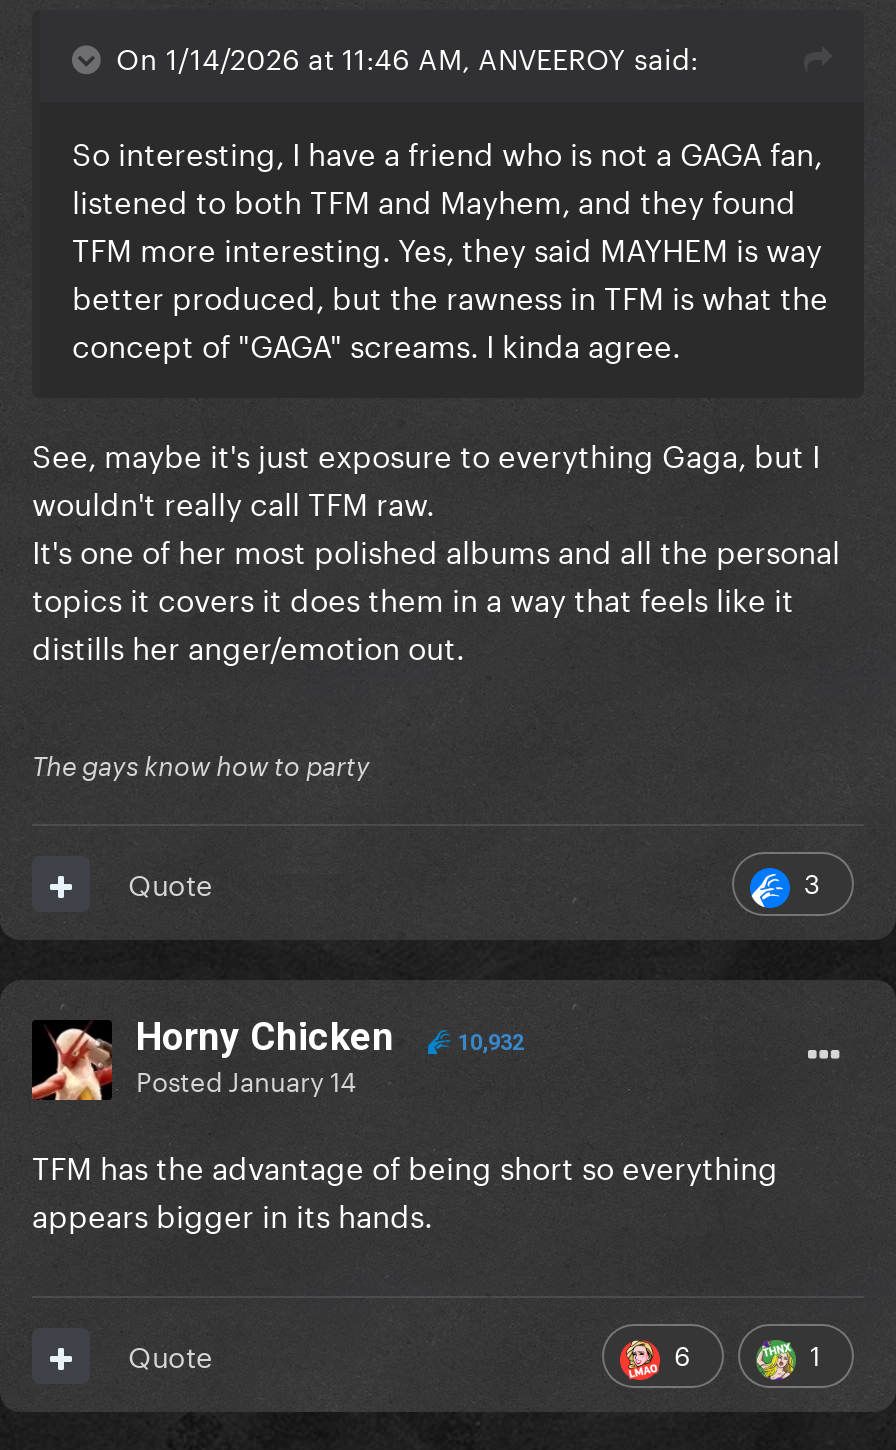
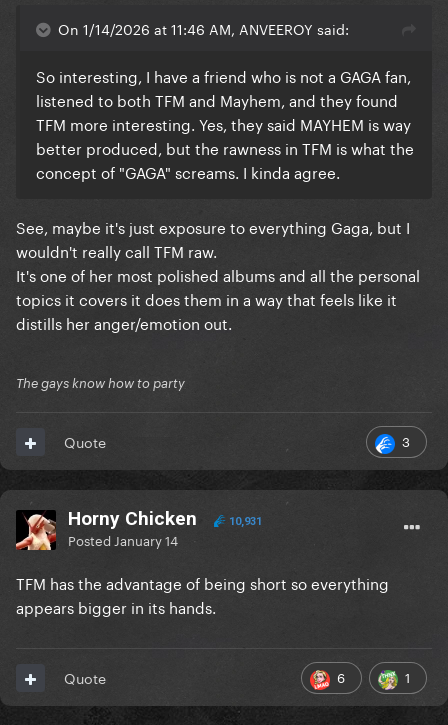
- 10,932
+ 10,931
